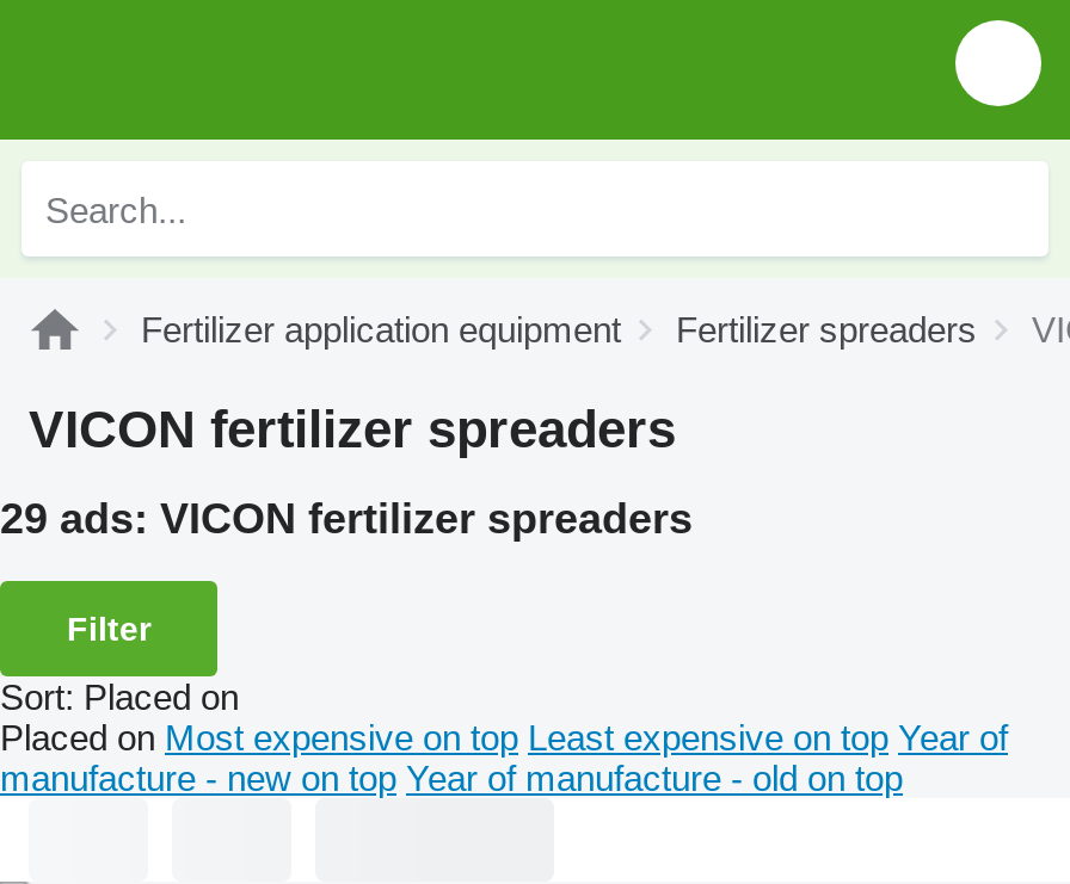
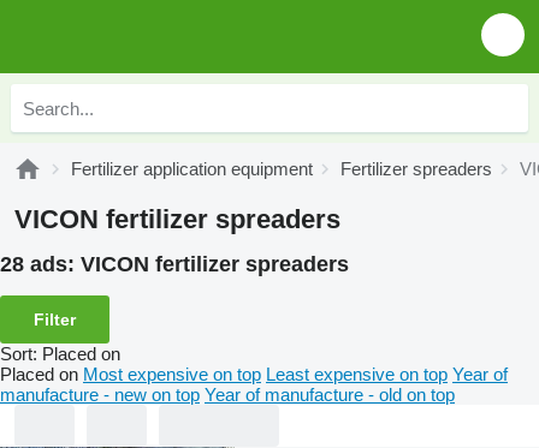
- 29 ads: VICON fertilizer spreaders
+ 28 ads: VICON fertilizer spreaders
